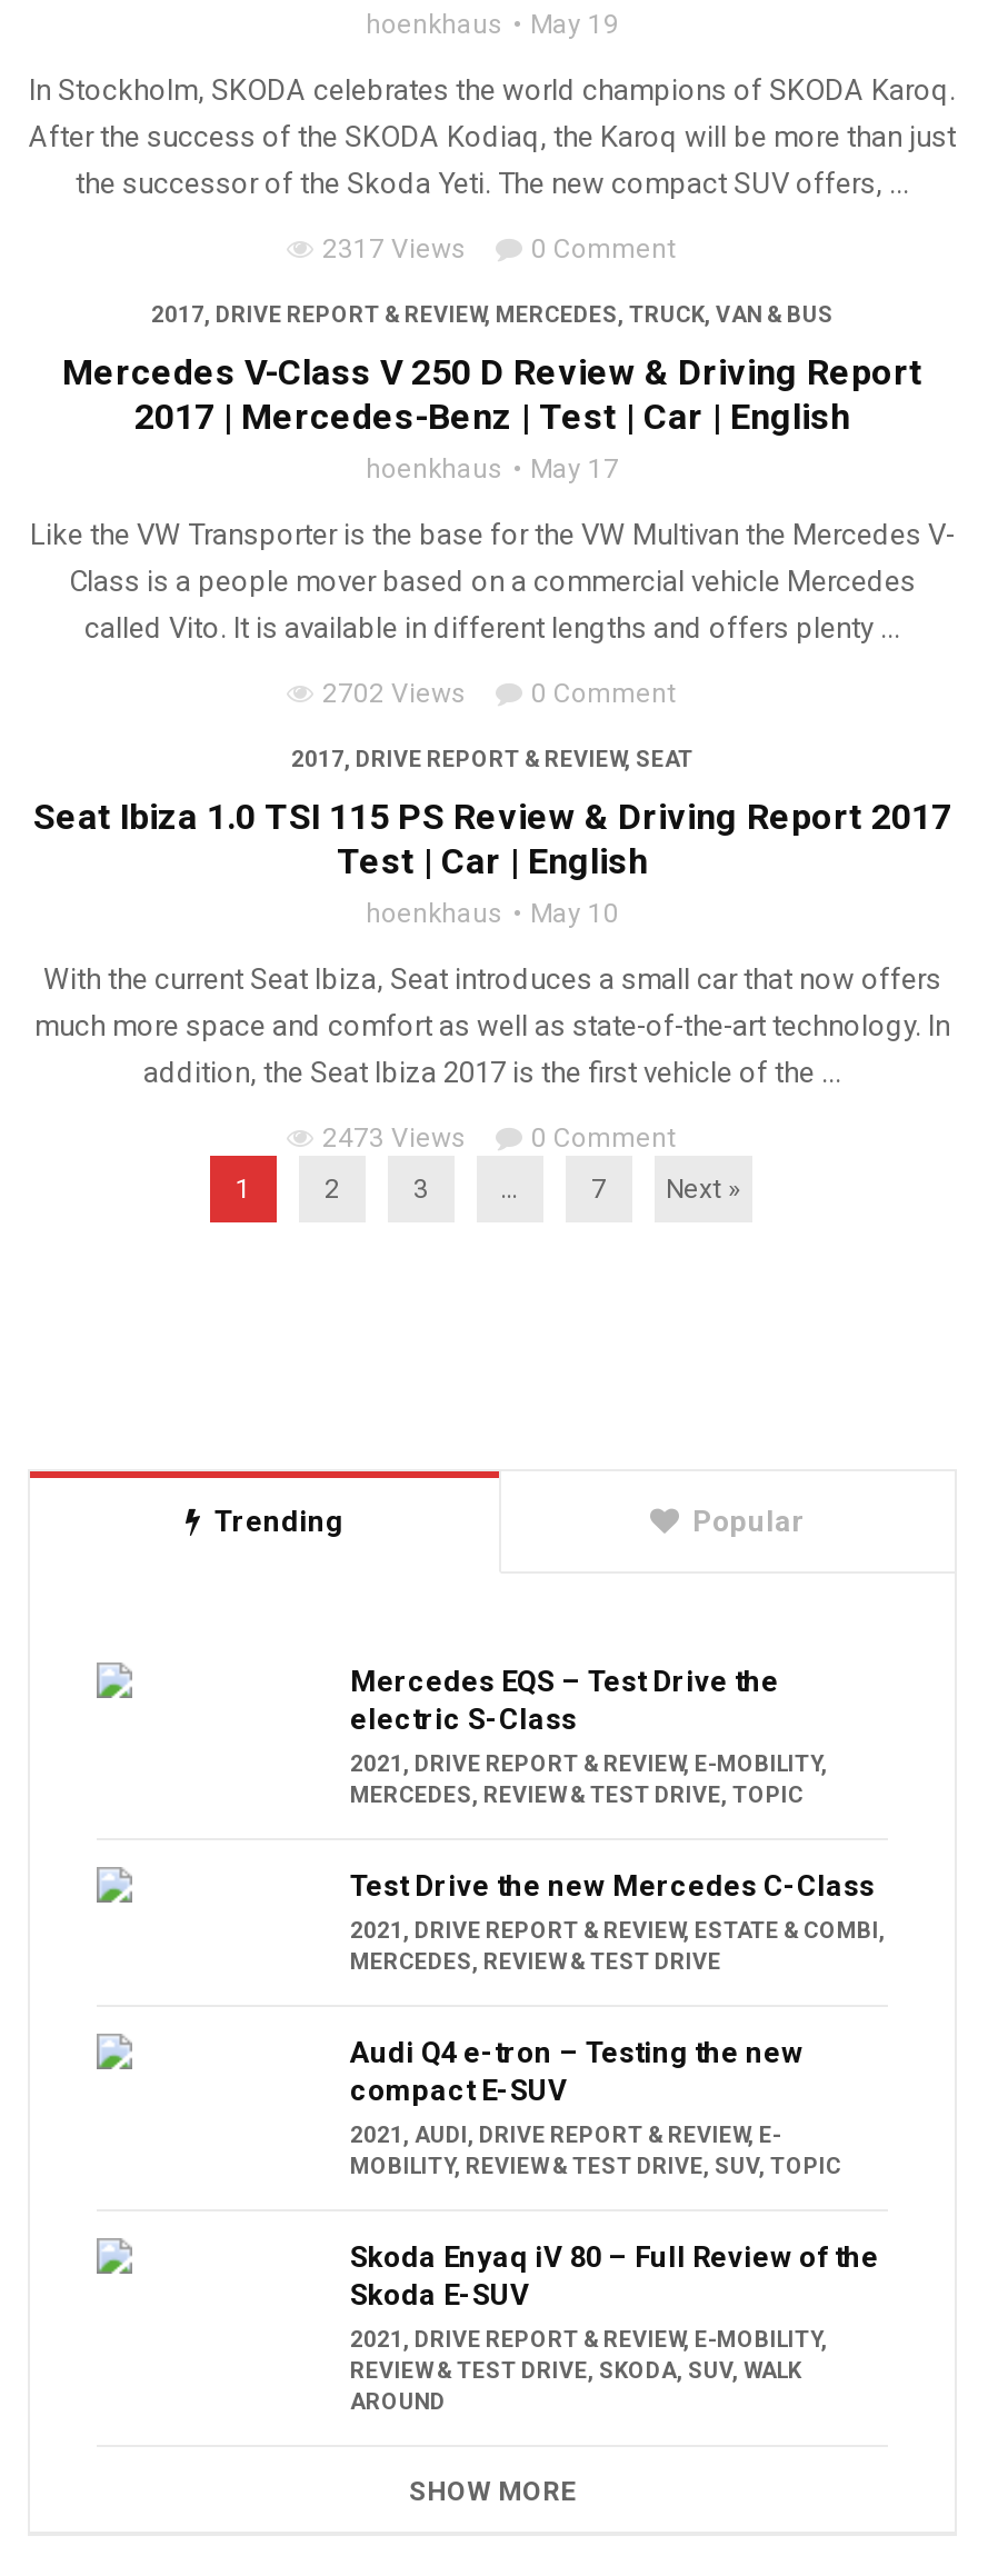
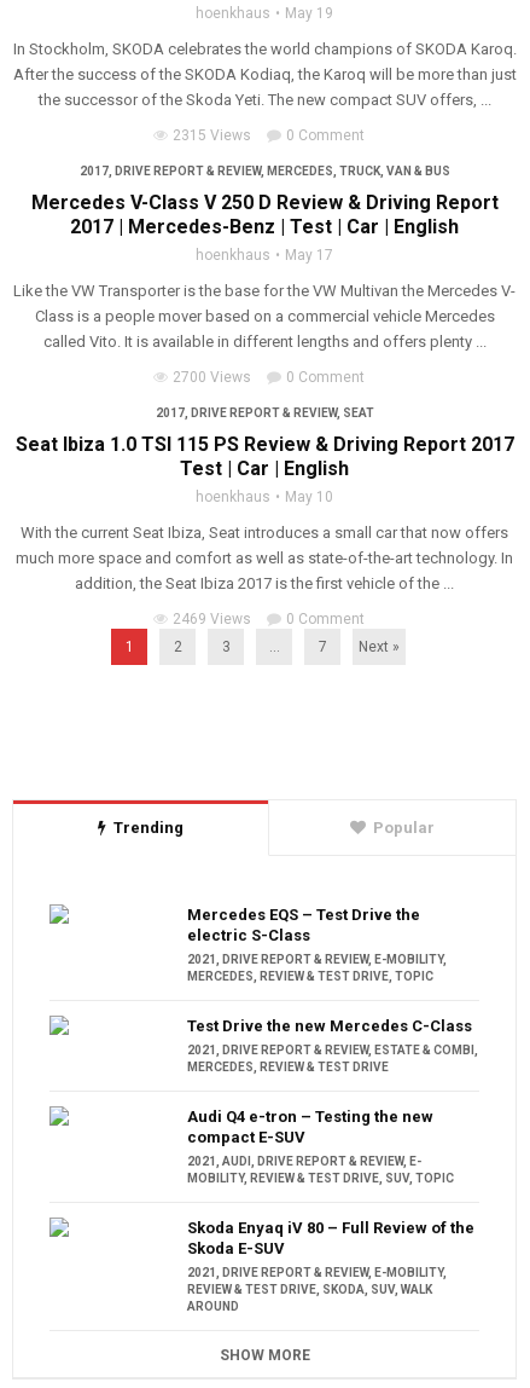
- 2317 Views
+ 2315 Views

- 2702 Views
+ 2700 Views

- 2473 Views
+ 2469 Views
